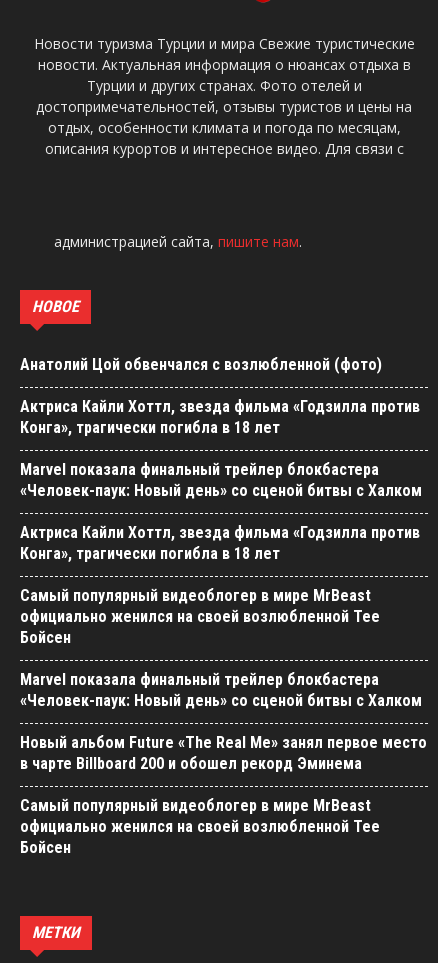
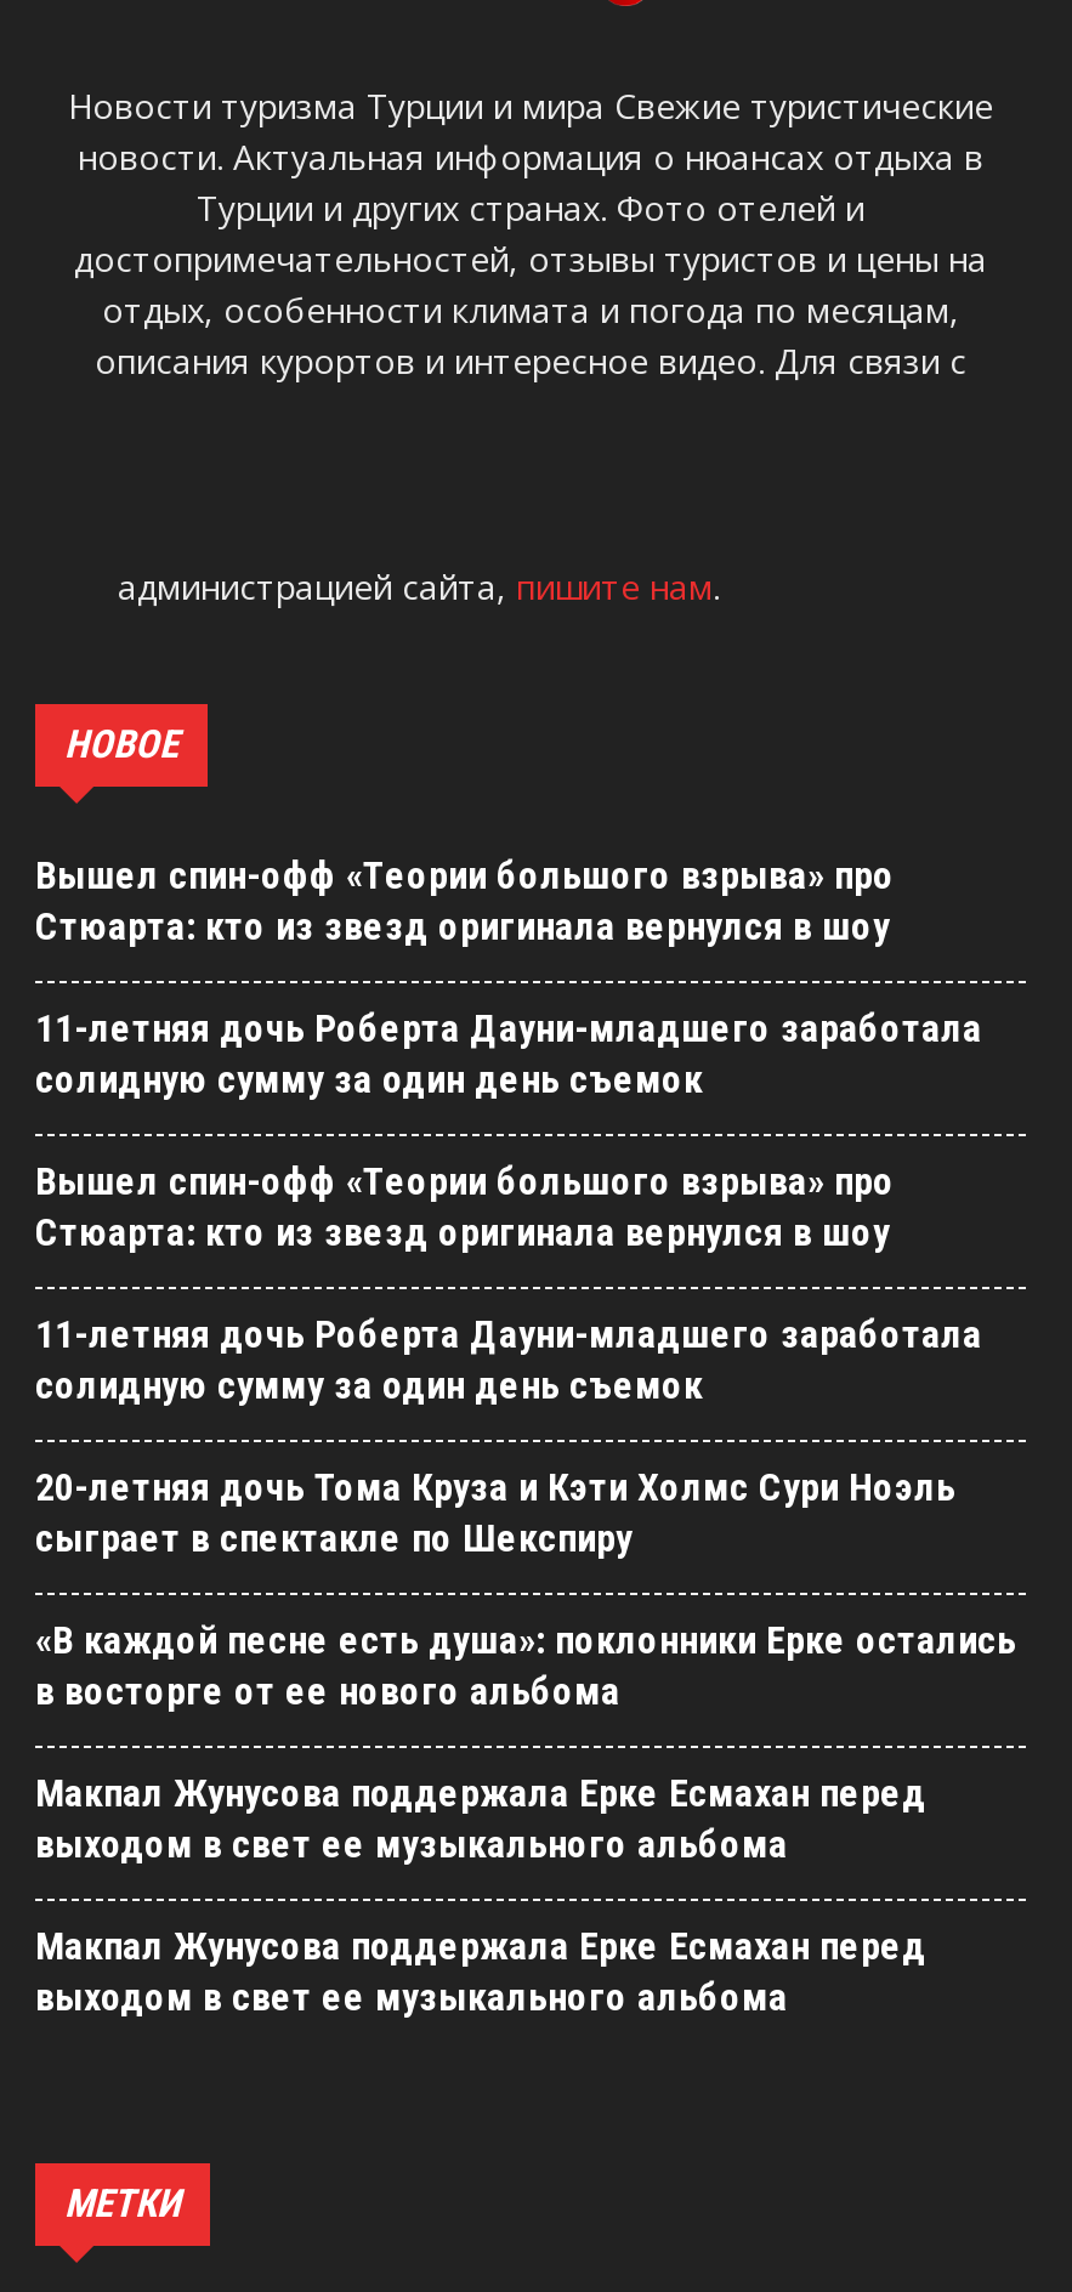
- Анатолий Цой обвенчался с возлюбленной (фото)
+ Вышел спин-офф «Теории большого взрыва» про
+ Стюарта: кто из звезд оригинала вернулся в шоу

- Актриса Кайли Хоттл, звезда фильма «Годзилла против
- Конга», трагически погибла в 18 лет
+ 11-летняя дочь Роберта Дауни-младшего заработала
+ солидную сумму за один день съемок

- Marvel показала финальный трейлер блокбастера
- «Человек-паук: Новый день» со сценой битвы с Халком
+ Вышел спин-офф «Теории большого взрыва» про
+ Стюарта: кто из звезд оригинала вернулся в шоу

- Актриса Кайли Хоттл, звезда фильма «Годзилла против
- Конга», трагически погибла в 18 лет
+ 11-летняя дочь Роберта Дауни-младшего заработала
+ солидную сумму за один день съемок

- Самый популярный видеоблогер в мире MrBeast
- официально женился на своей возлюбленной Тее
- Бойсен
+ 20-летняя дочь Тома Круза и Кэти Холмс Сури Ноэль
+ сыграет в спектакле по Шекспиру

- Marvel показала финальный трейлер блокбастера
- «Человек-паук: Новый день» со сценой битвы с Халком
+ «В каждой песне есть душа»: поклонники Ерке остались
+ в восторге от ее нового альбома

- Новый альбом Future «The Real Me» занял первое место
- в чарте Billboard 200 и обошел рекорд Эминема
+ Макпал Жунусова поддержала Ерке Есмахан перед
+ выходом в свет ее музыкального альбома

- Самый популярный видеоблогер в мире MrBeast
- официально женился на своей возлюбленной Тее
- Бойсен
+ Макпал Жунусова поддержала Ерке Есмахан перед
+ выходом в свет ее музыкального альбома
